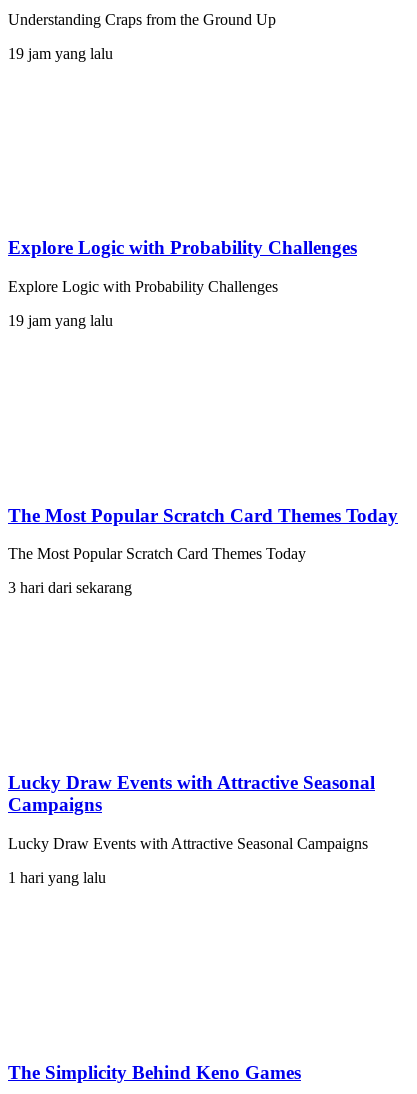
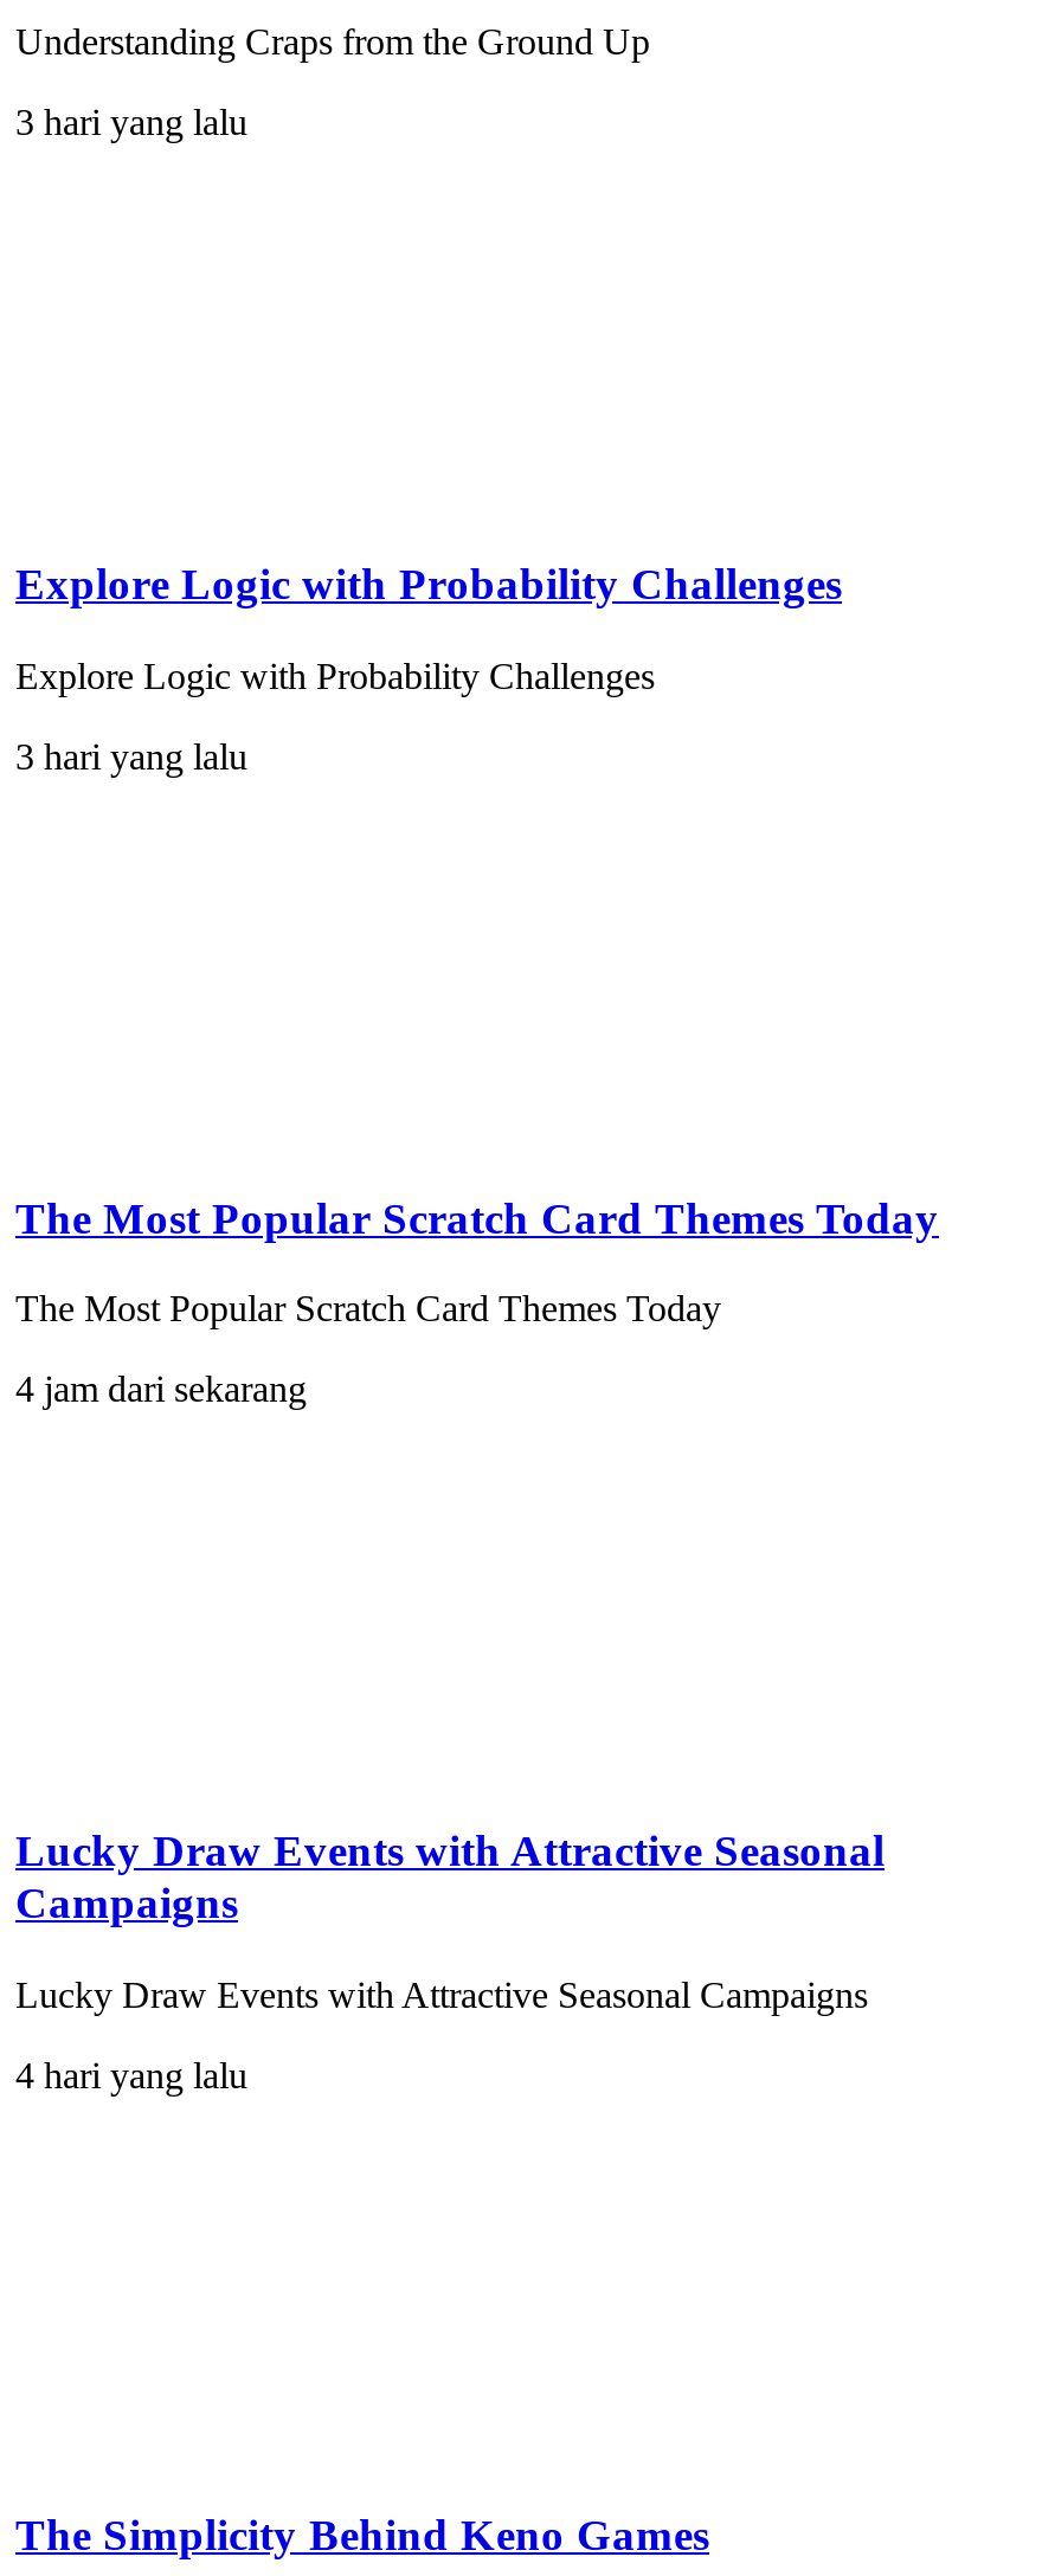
- 19 jam yang lalu
+ 3 hari yang lalu

- 19 jam yang lalu
+ 3 hari yang lalu

- 3 hari dari sekarang
+ 4 jam dari sekarang

- 1 hari yang lalu
+ 4 hari yang lalu
